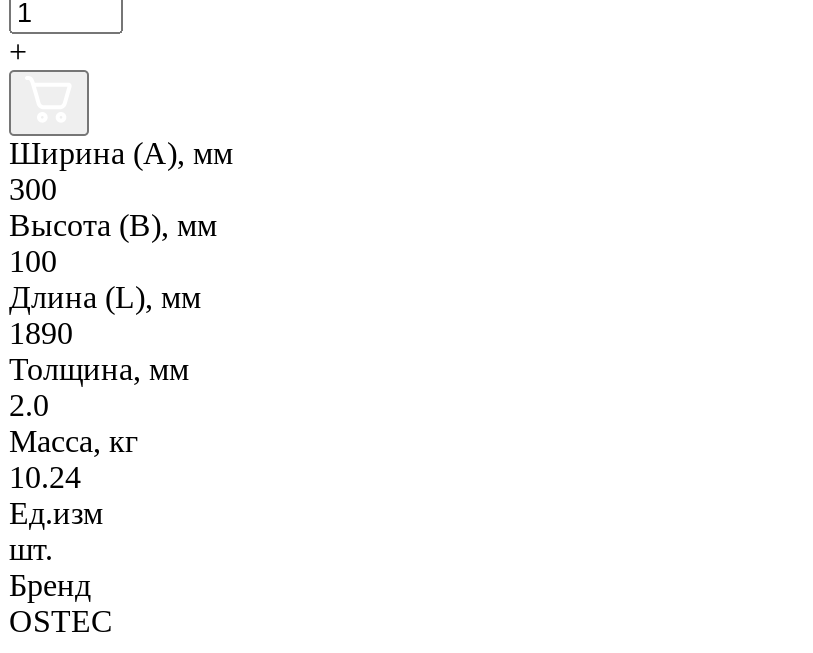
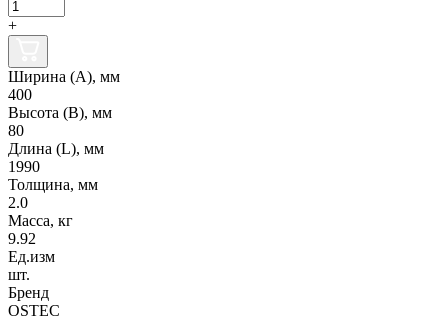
- 300
+ 400

- 100
+ 80

- 1890
+ 1990

- 10.24
+ 9.92
